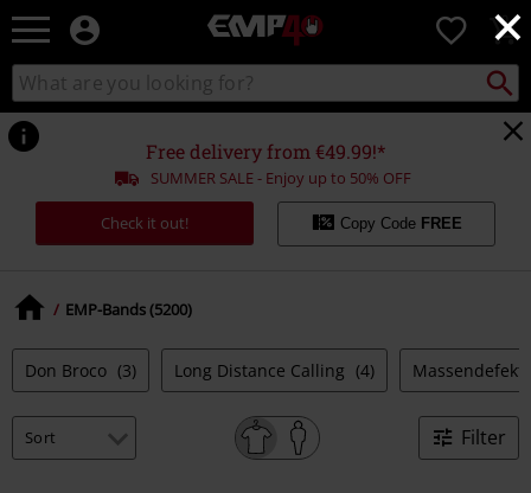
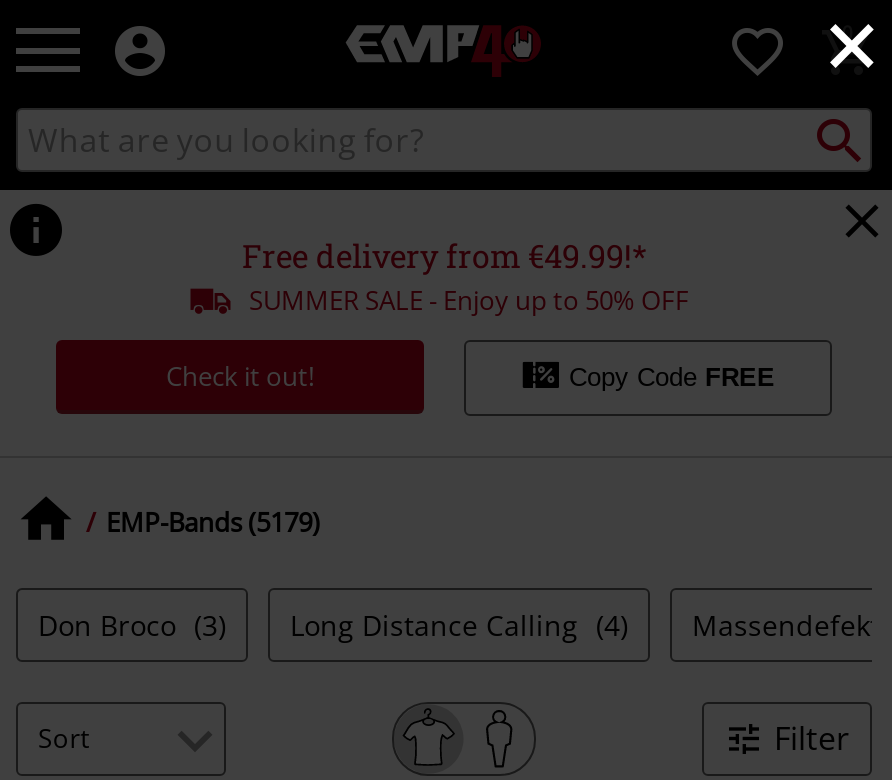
- EMP-Bands (5200)
+ EMP-Bands (5179)
